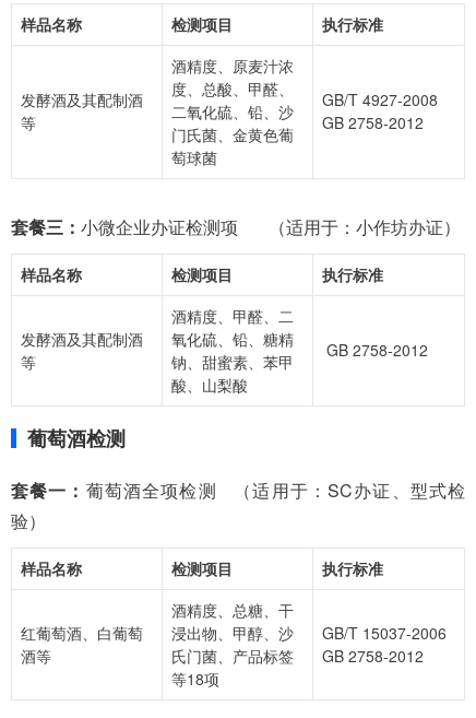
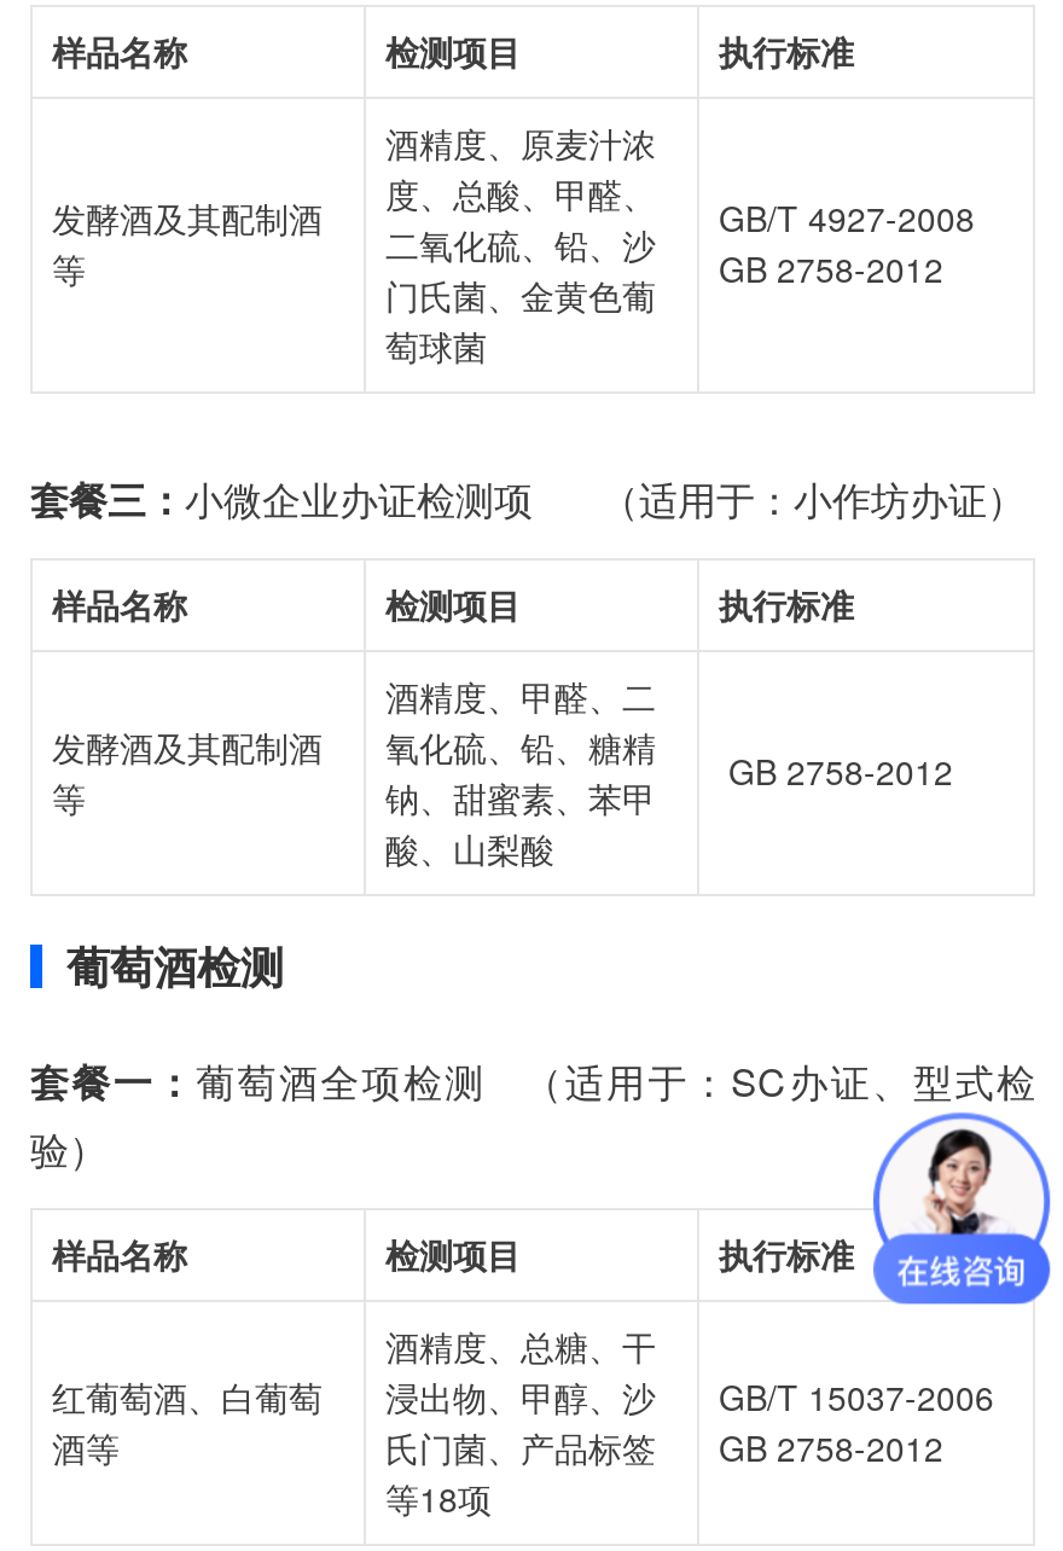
+ [image]
